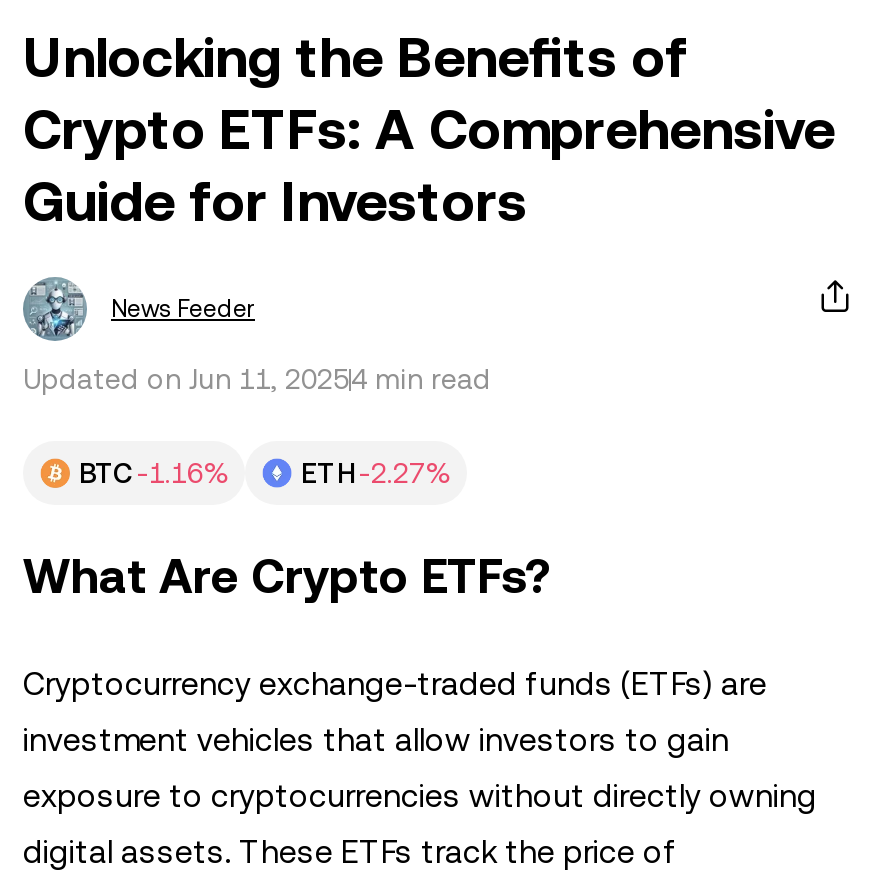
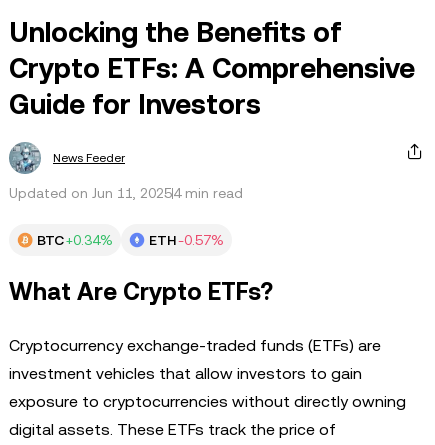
- BTC -1.16%
+ BTC +0.34%

- ETH -2.27%
+ ETH -0.57%
